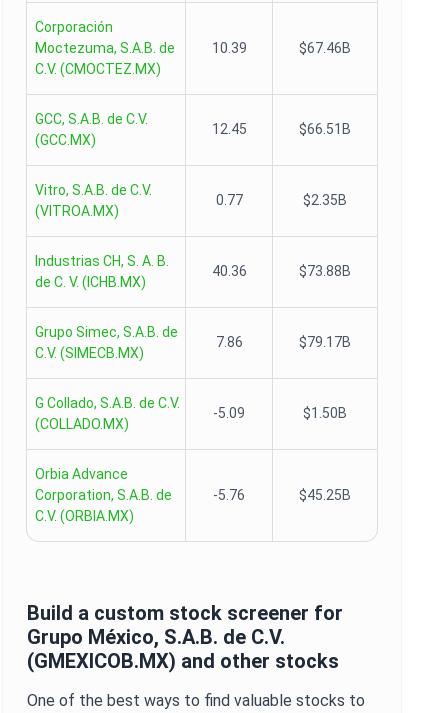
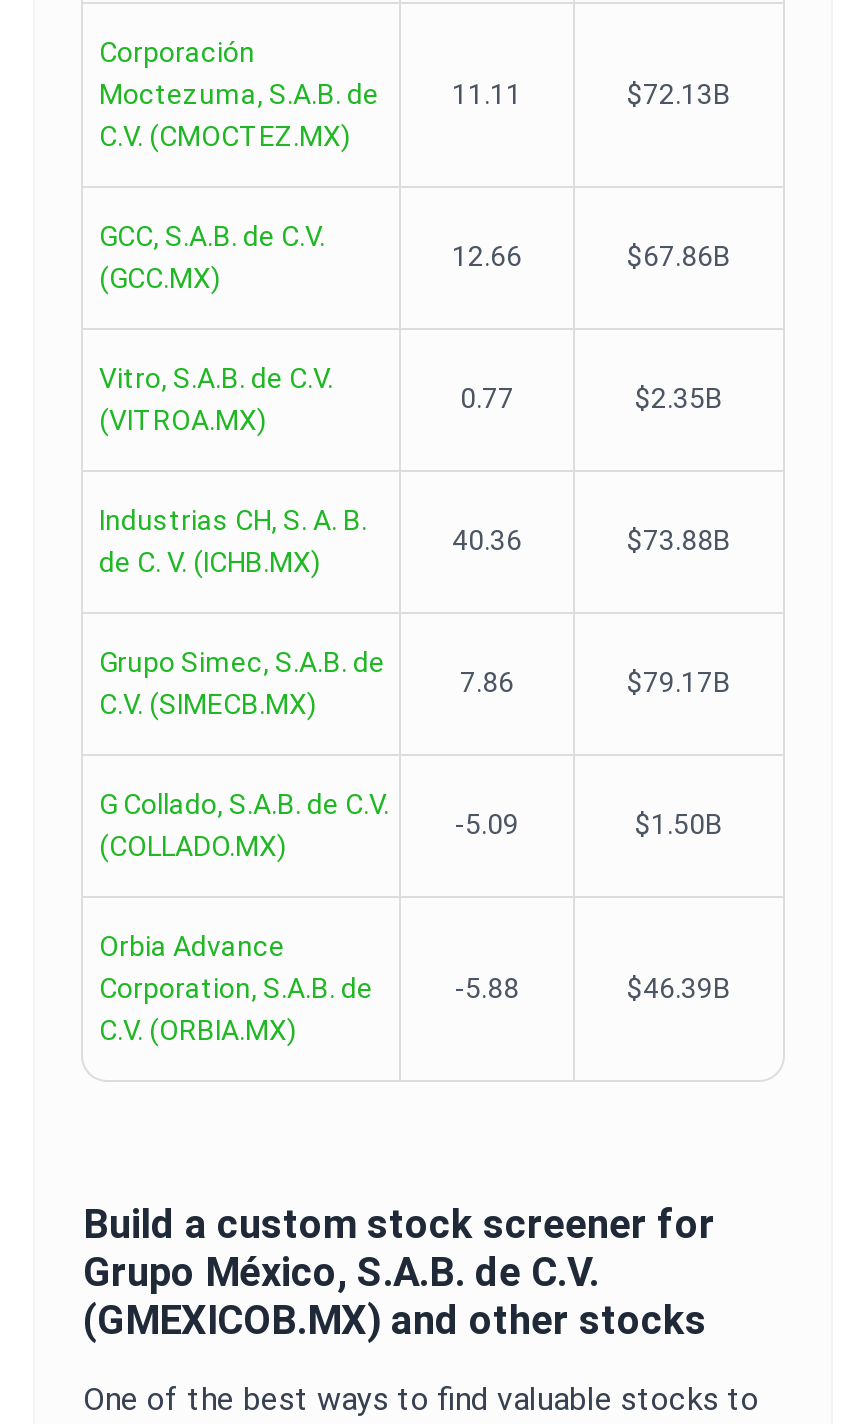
- 10.39
- $67.46B
+ 11.11
+ $72.13B

- 12.45
- $66.51B
+ 12.66
+ $67.86B

- -5.76
- $45.25B
+ -5.88
+ $46.39B
